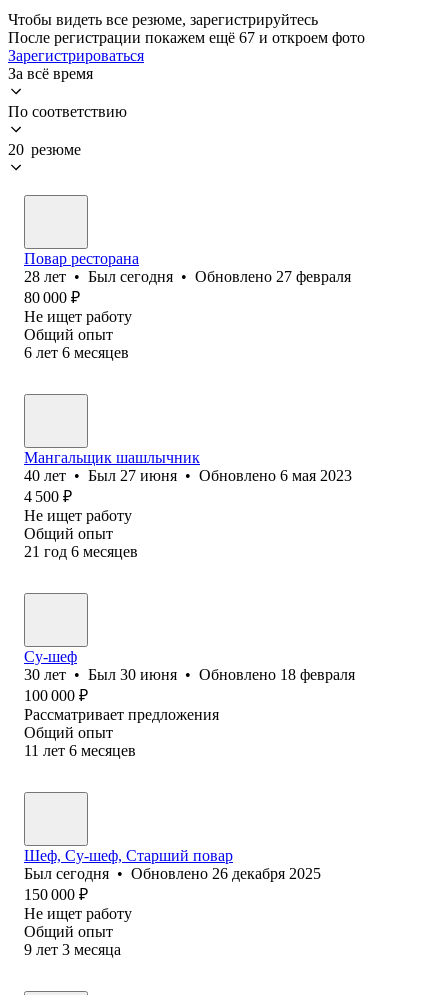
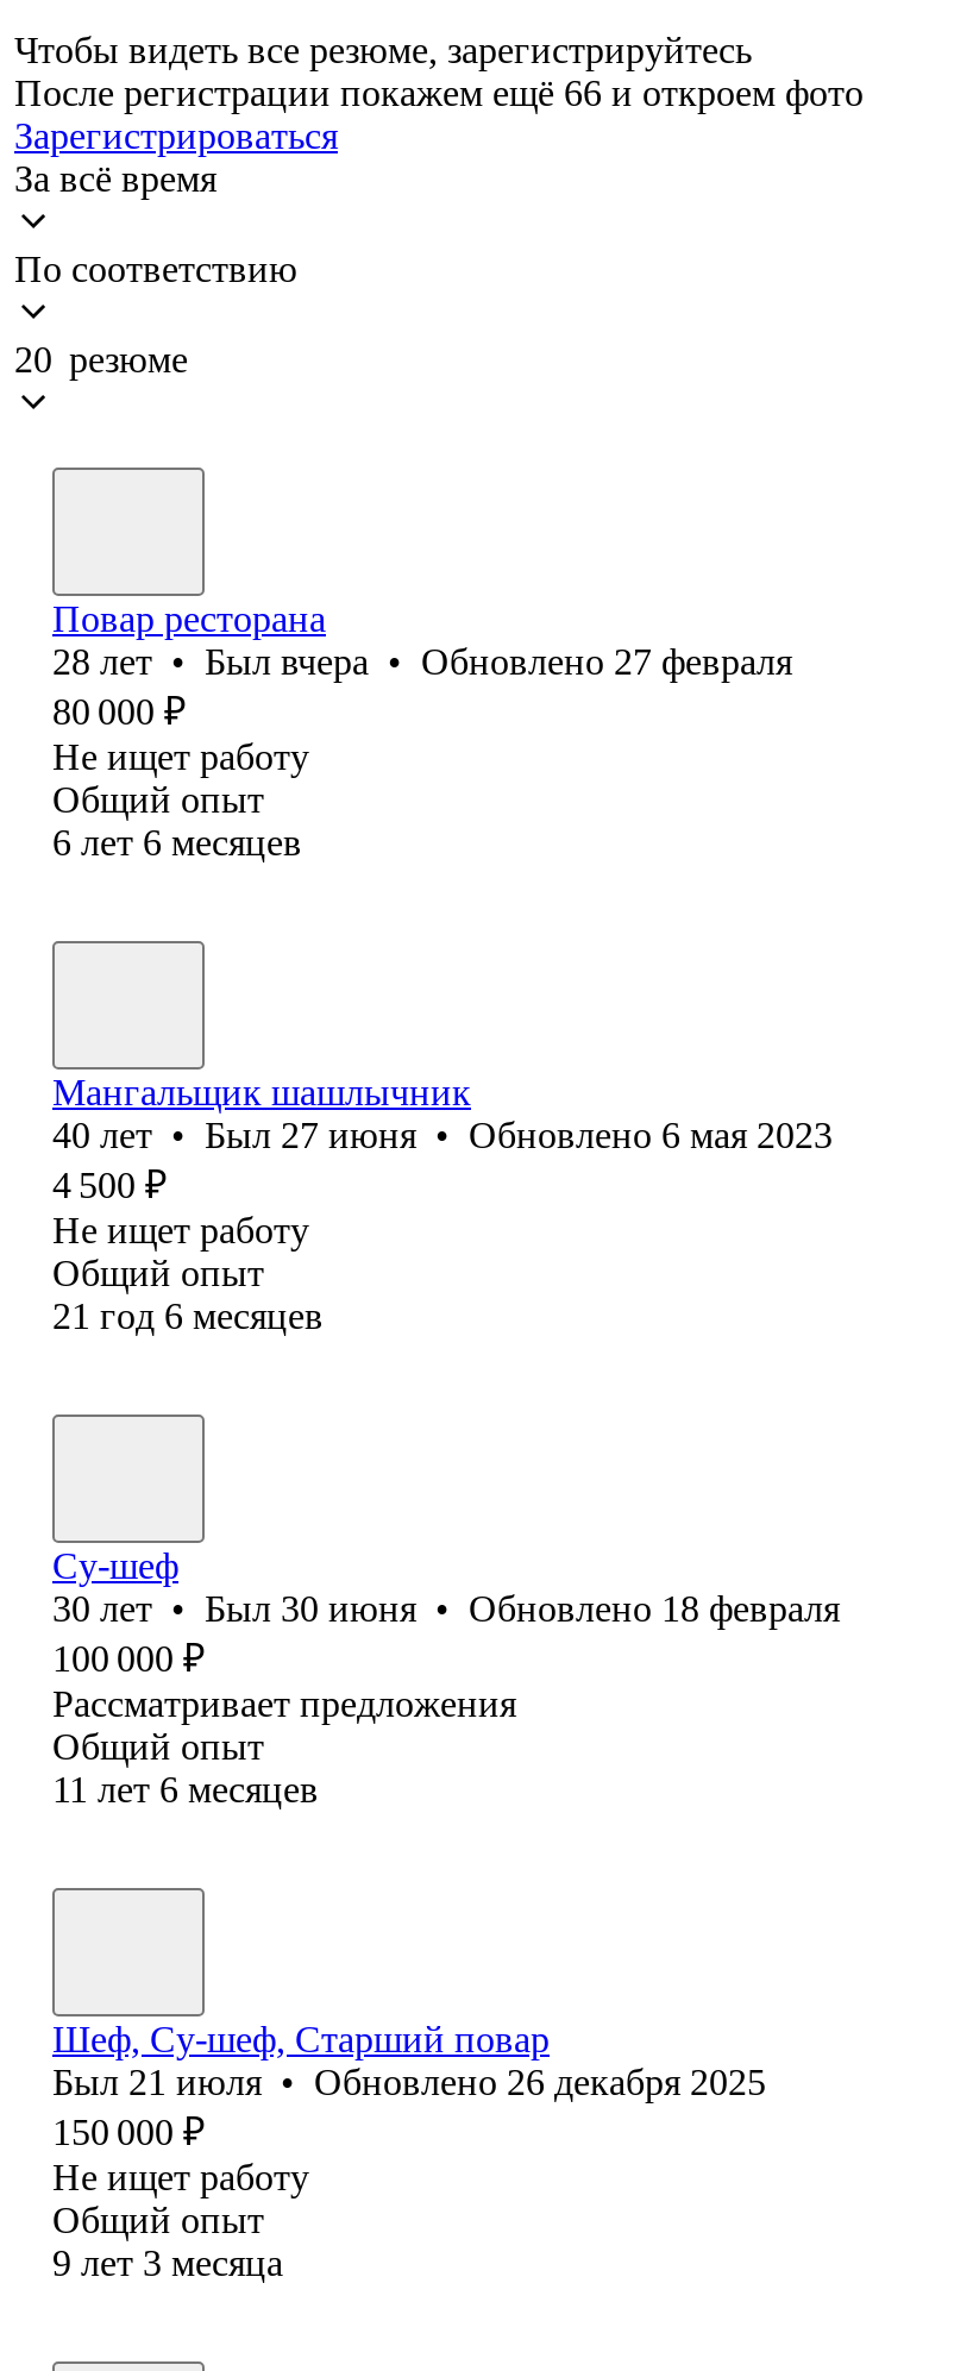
- После регистрации покажем ещё 67 и откроем фото
+ После регистрации покажем ещё 66 и откроем фото

- 28 лет • Был сегодня • Обновлено 27 февраля
+ 28 лет • Был вчера • Обновлено 27 февраля

- Был сегодня • Обновлено 26 декабря 2025
+ Был 21 июля • Обновлено 26 декабря 2025
